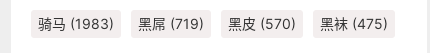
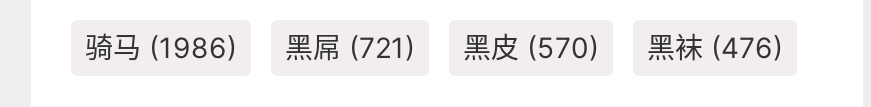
- 骑马(1983)
+ 骑马(1986)

- 黑屌(719)
+ 黑屌(721)

- 黑袜(475)
+ 黑袜(476)
